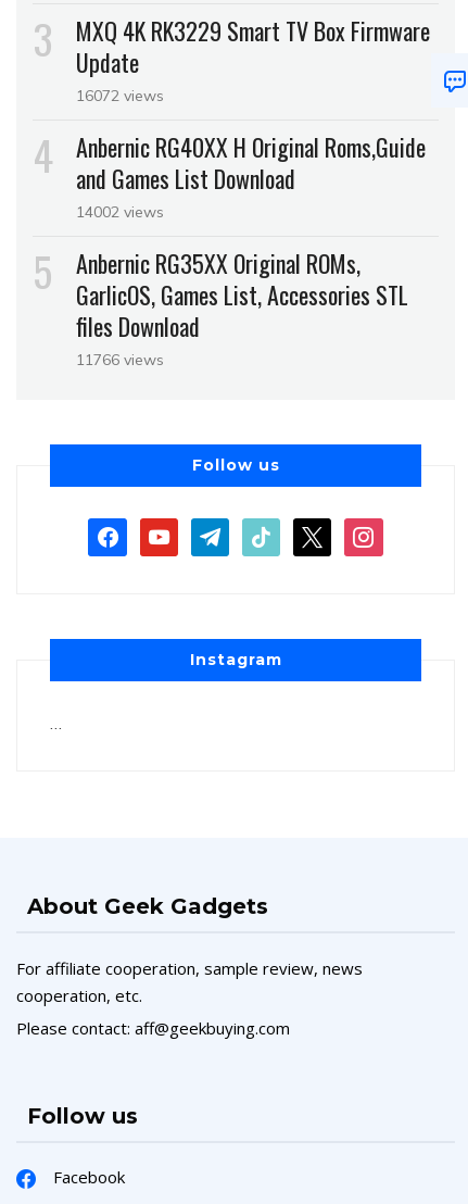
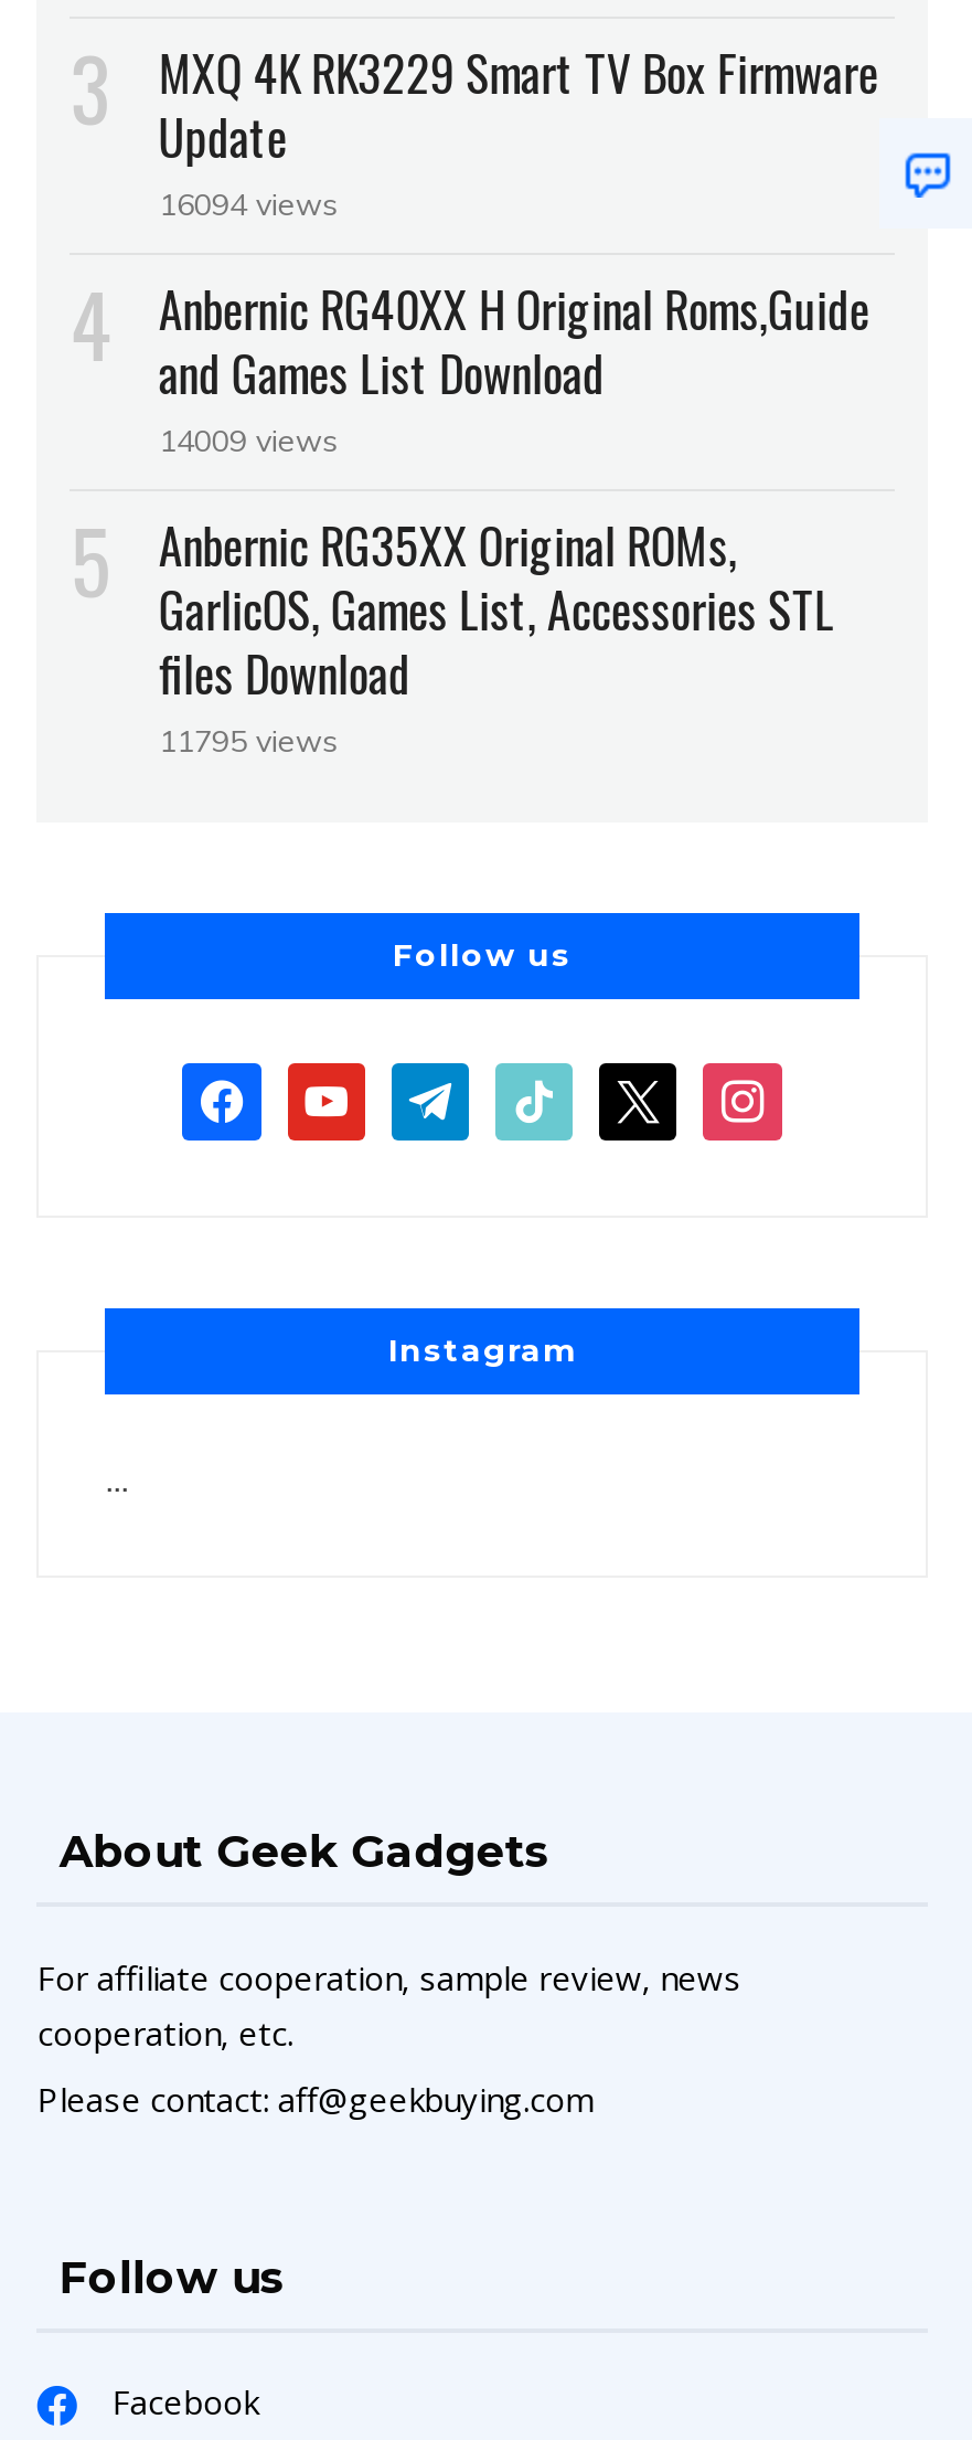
- 16072 views
+ 16094 views

- 14002 views
+ 14009 views

- 11766 views
+ 11795 views
